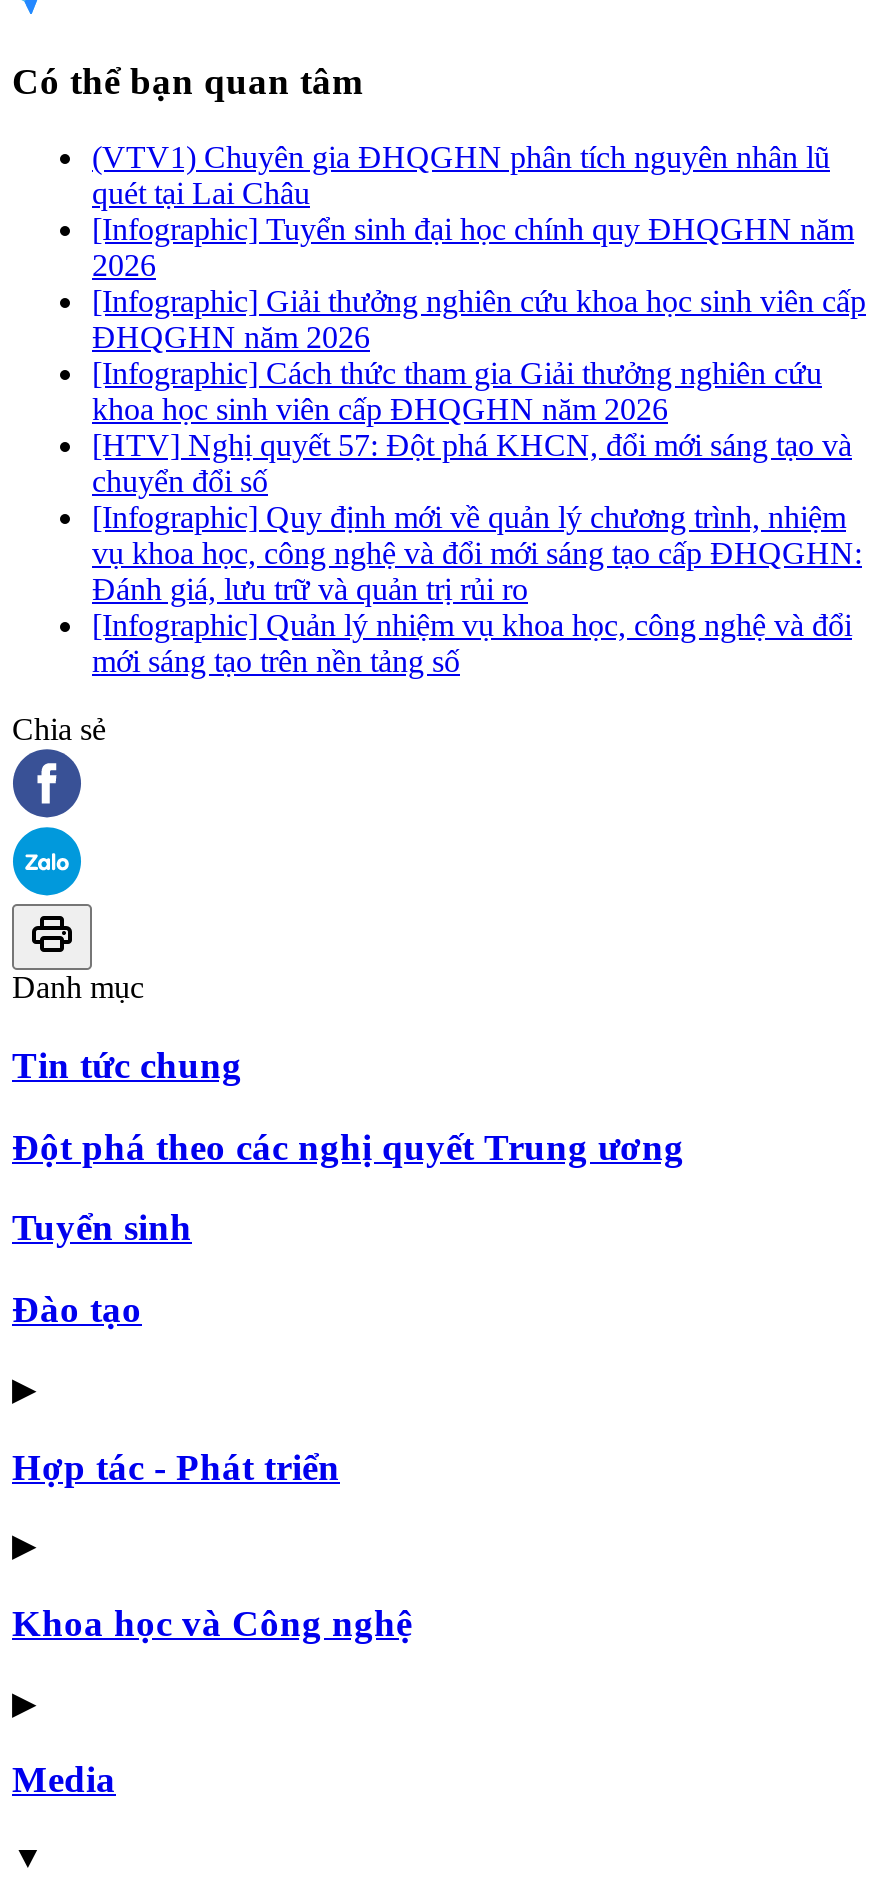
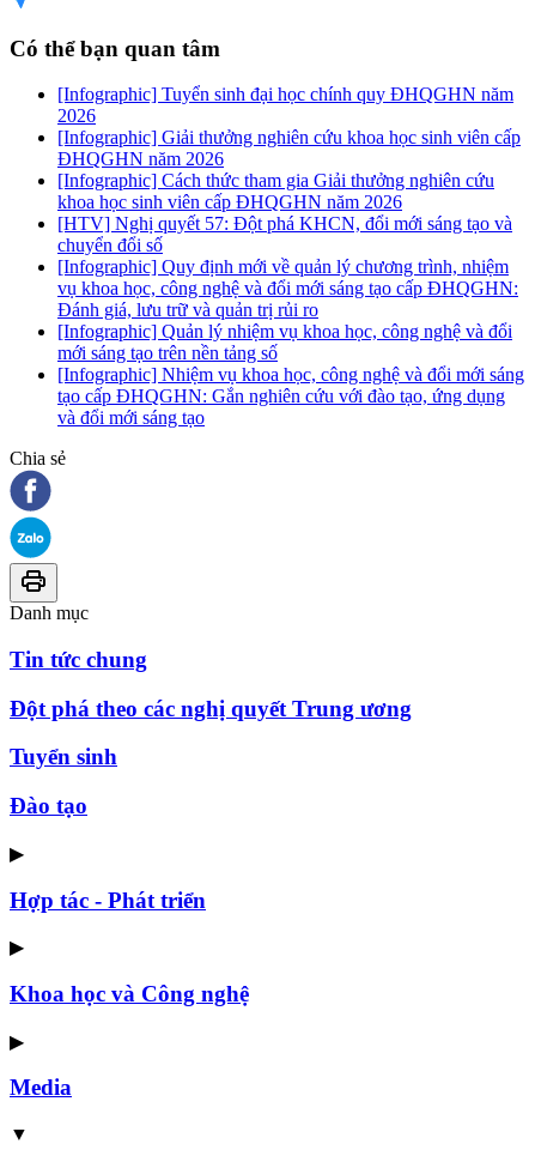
- (VTV1) Chuyên gia ĐHQGHN phân tích nguyên nhân lũ
- quét tại Lai Châu

moved up: [Infographic] Tuyển sinh đại học chính quy ĐHQGHN năm | 2026 | [Infographic] Giải thưởng nghiên cứu khoa học sinh viên cấp | ... | [Infographic] Quản lý nhiệm vụ khoa học, công nghệ và đổi | mới sáng tạo trên nền tảng số

+ [Infographic] Nhiệm vụ khoa học, công nghệ và đổi mới sáng
+ tạo cấp ĐHQGHN: Gắn nghiên cứu với đào tạo, ứng dụng
+ và đổi mới sáng tạo
